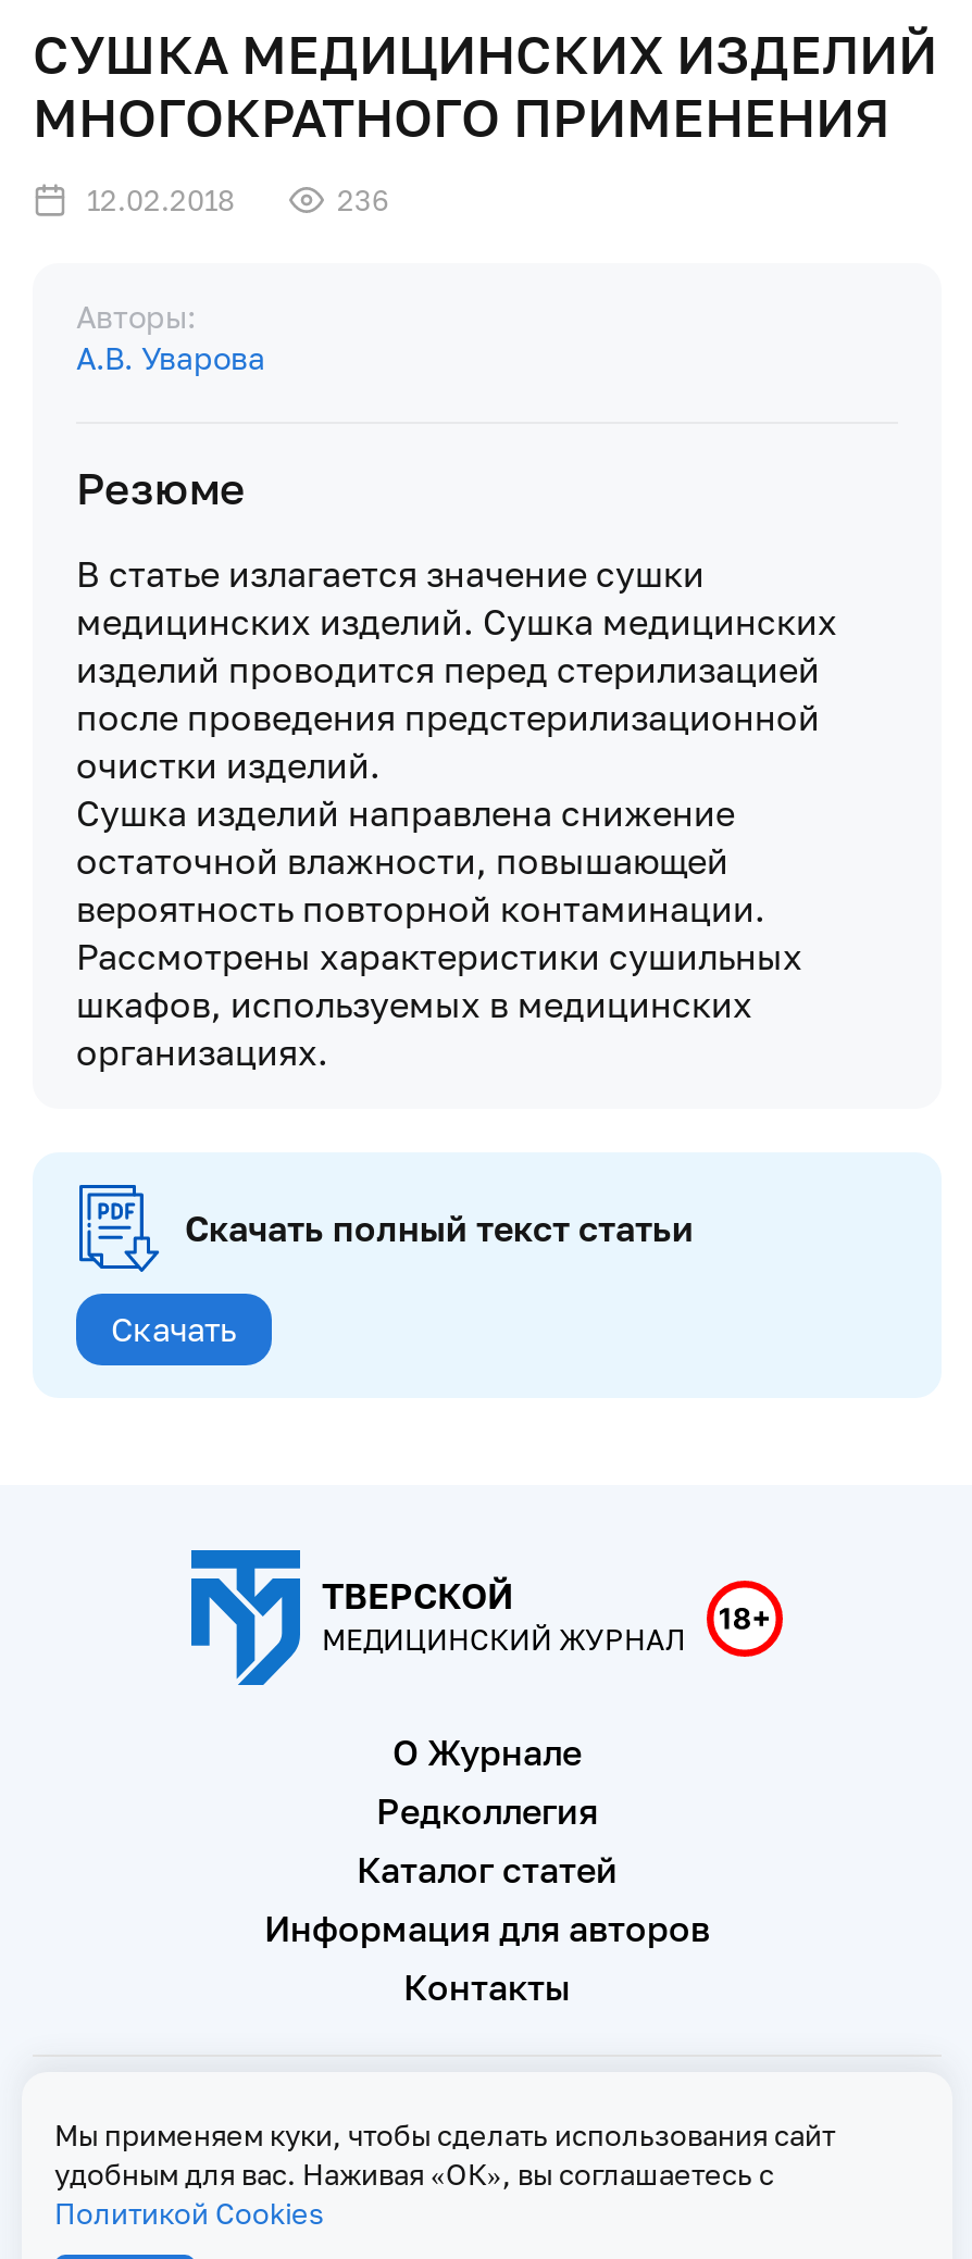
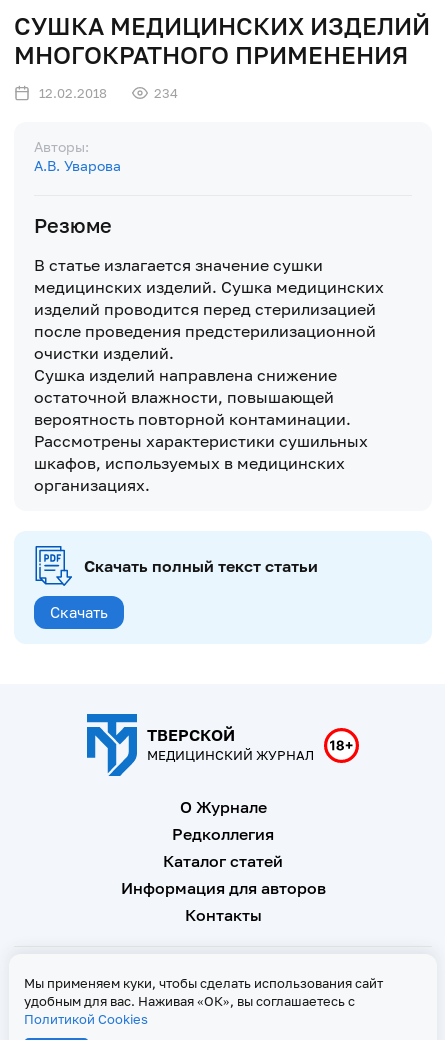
- 236
+ 234
